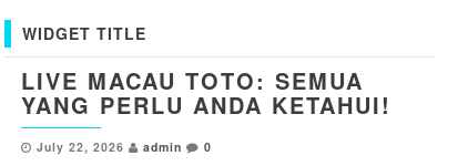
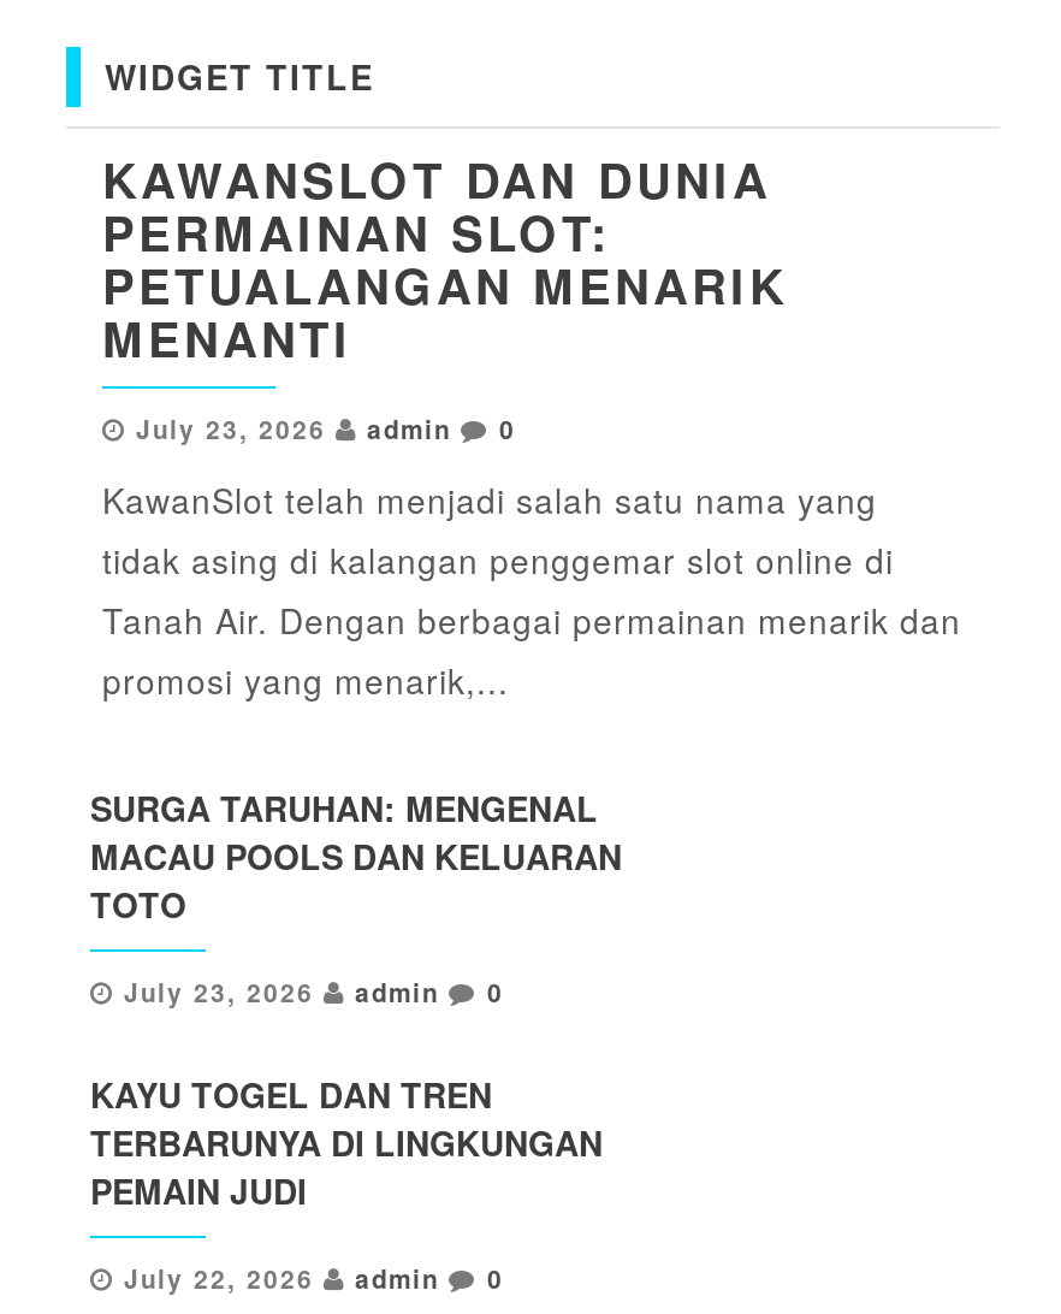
- LIVE MACAU TOTO: SEMUA
- YANG PERLU ANDA KETAHUI!
+ KAWANSLOT DAN DUNIA
+ PERMAINAN SLOT:
+ PETUALANGAN MENARIK
+ MENANTI
+ July 23, 2026
+ admin
+ 0
+ KawanSlot telah menjadi salah satu nama yang
+ tidak asing di kalangan penggemar slot online di
+ Tanah Air. Dengan berbagai permainan menarik dan
+ promosi yang menarik,...
+ SURGA TARUHAN: MENGENAL
+ MACAU POOLS DAN KELUARAN
+ TOTO
+ July 23, 2026
+ admin
+ 0
+ KAYU TOGEL DAN TREN
+ TERBARUNYA DI LINGKUNGAN
+ PEMAIN JUDI
